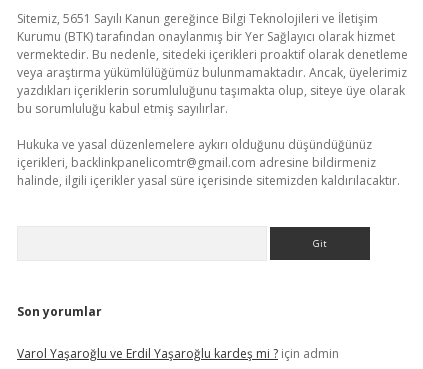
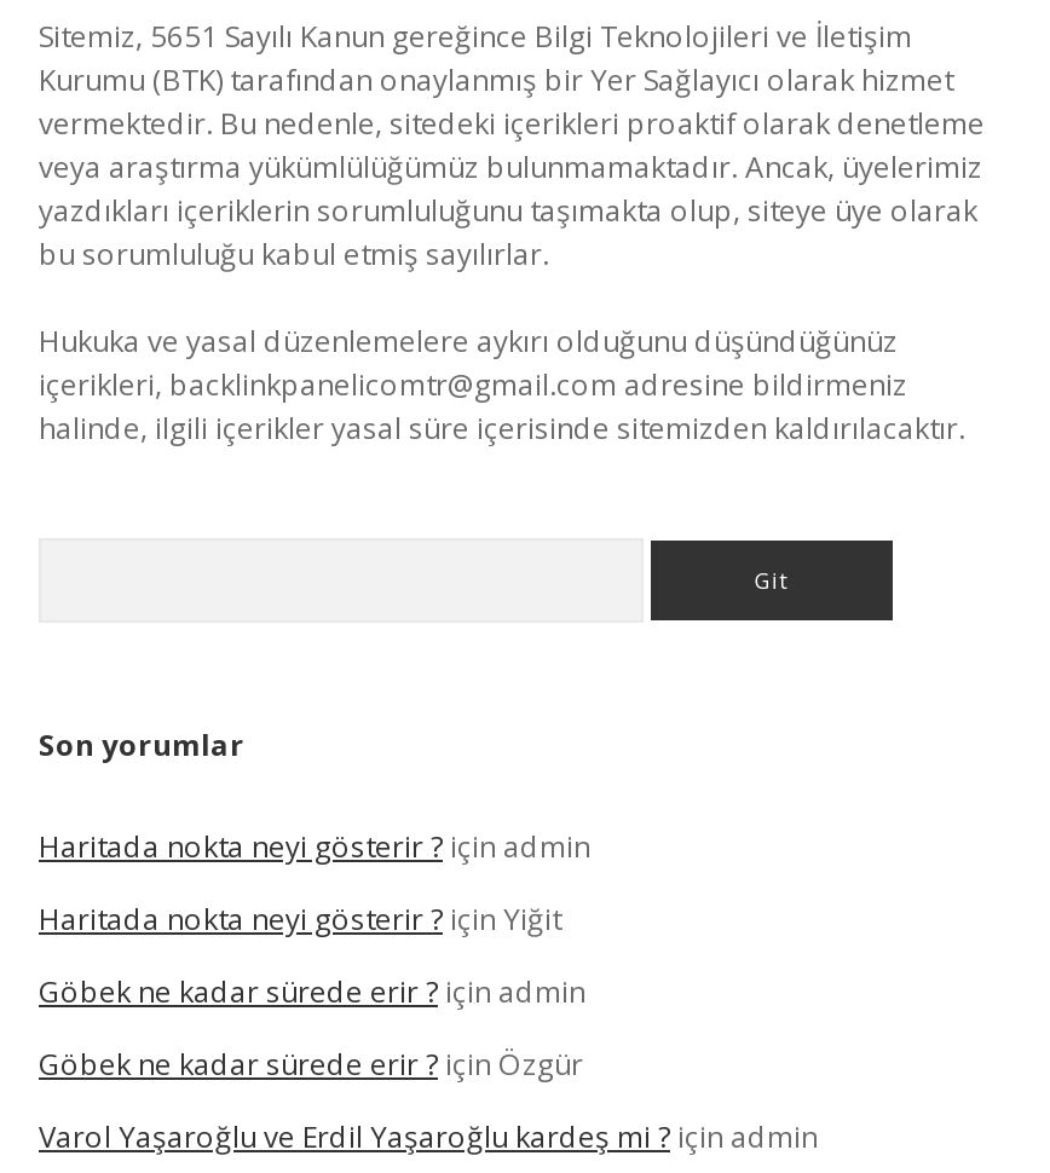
+ Haritada nokta neyi gösterir ? için admin
+ Haritada nokta neyi gösterir ? için Yiğit
+ Göbek ne kadar sürede erir ? için admin
+ Göbek ne kadar sürede erir ? için Özgür
